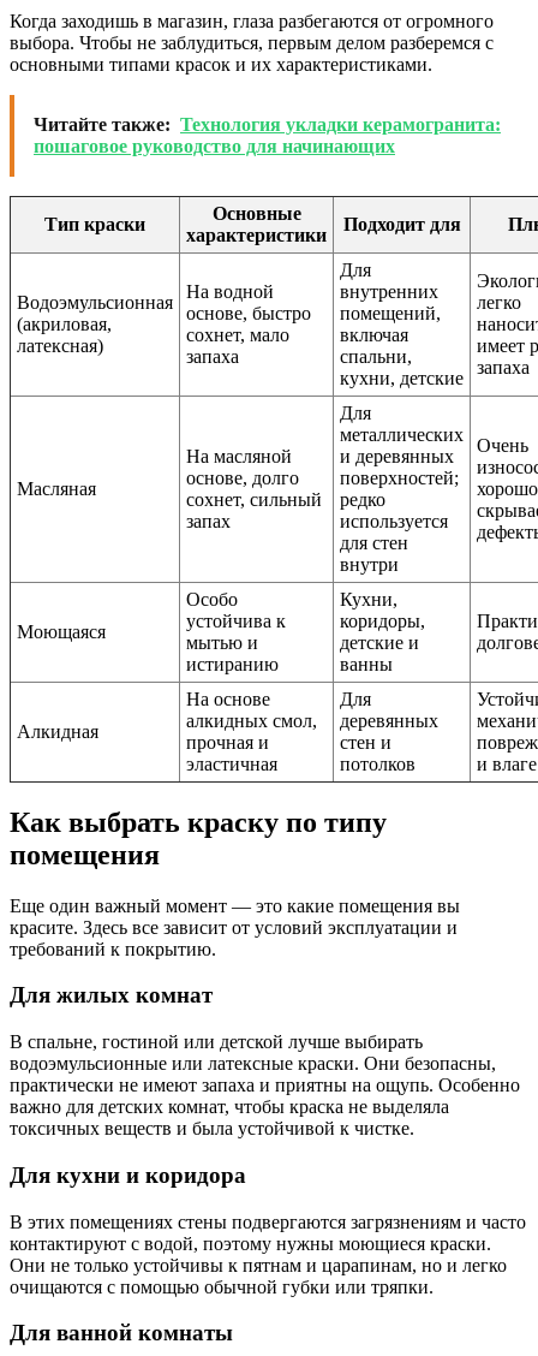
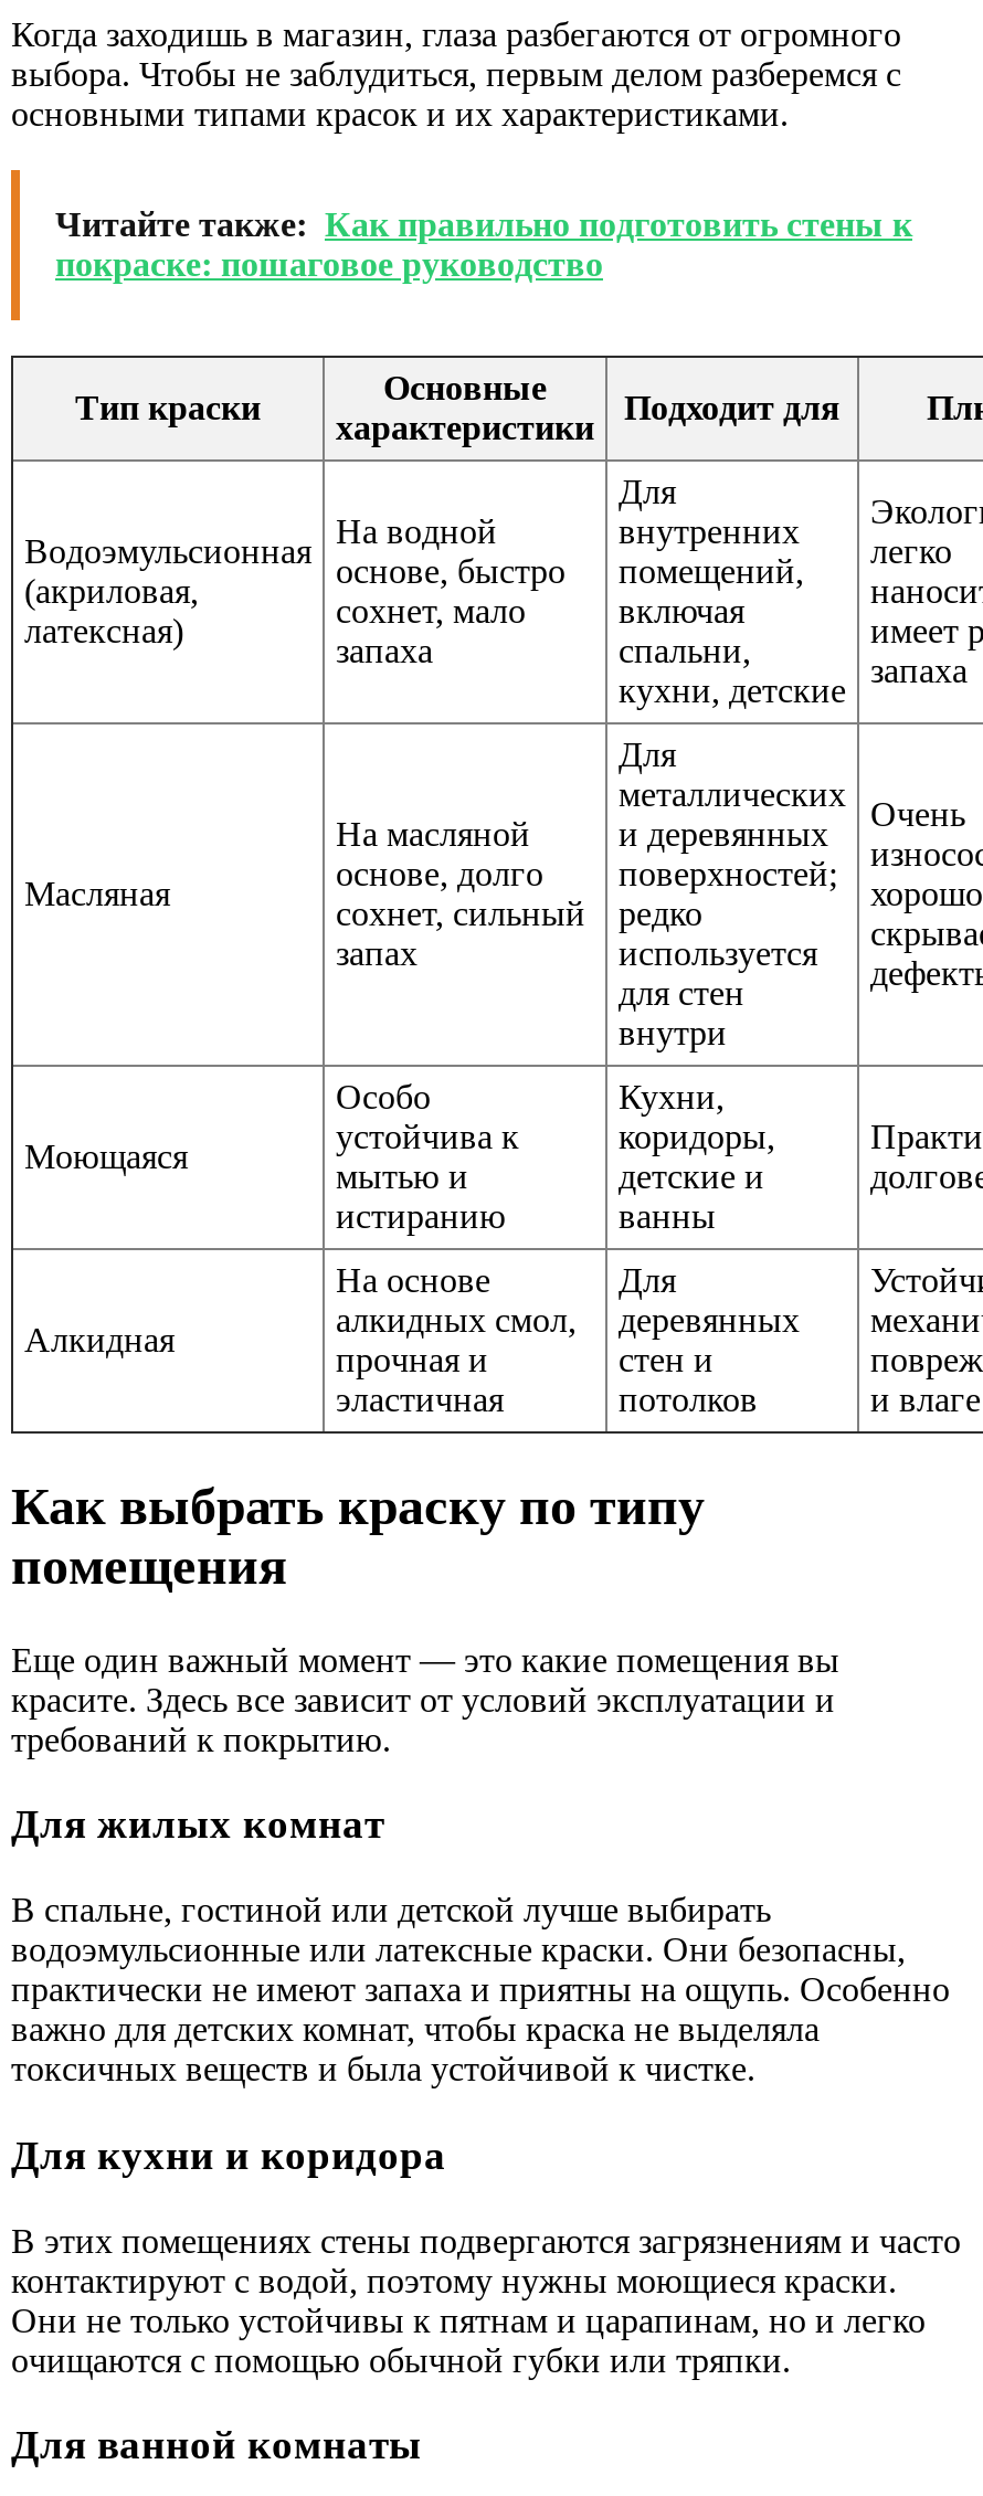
- Читайте также: Технология укладки керамогранита:
- пошаговое руководство для начинающих
+ Читайте также: Как правильно подготовить стены к
+ покраске: пошаговое руководство
